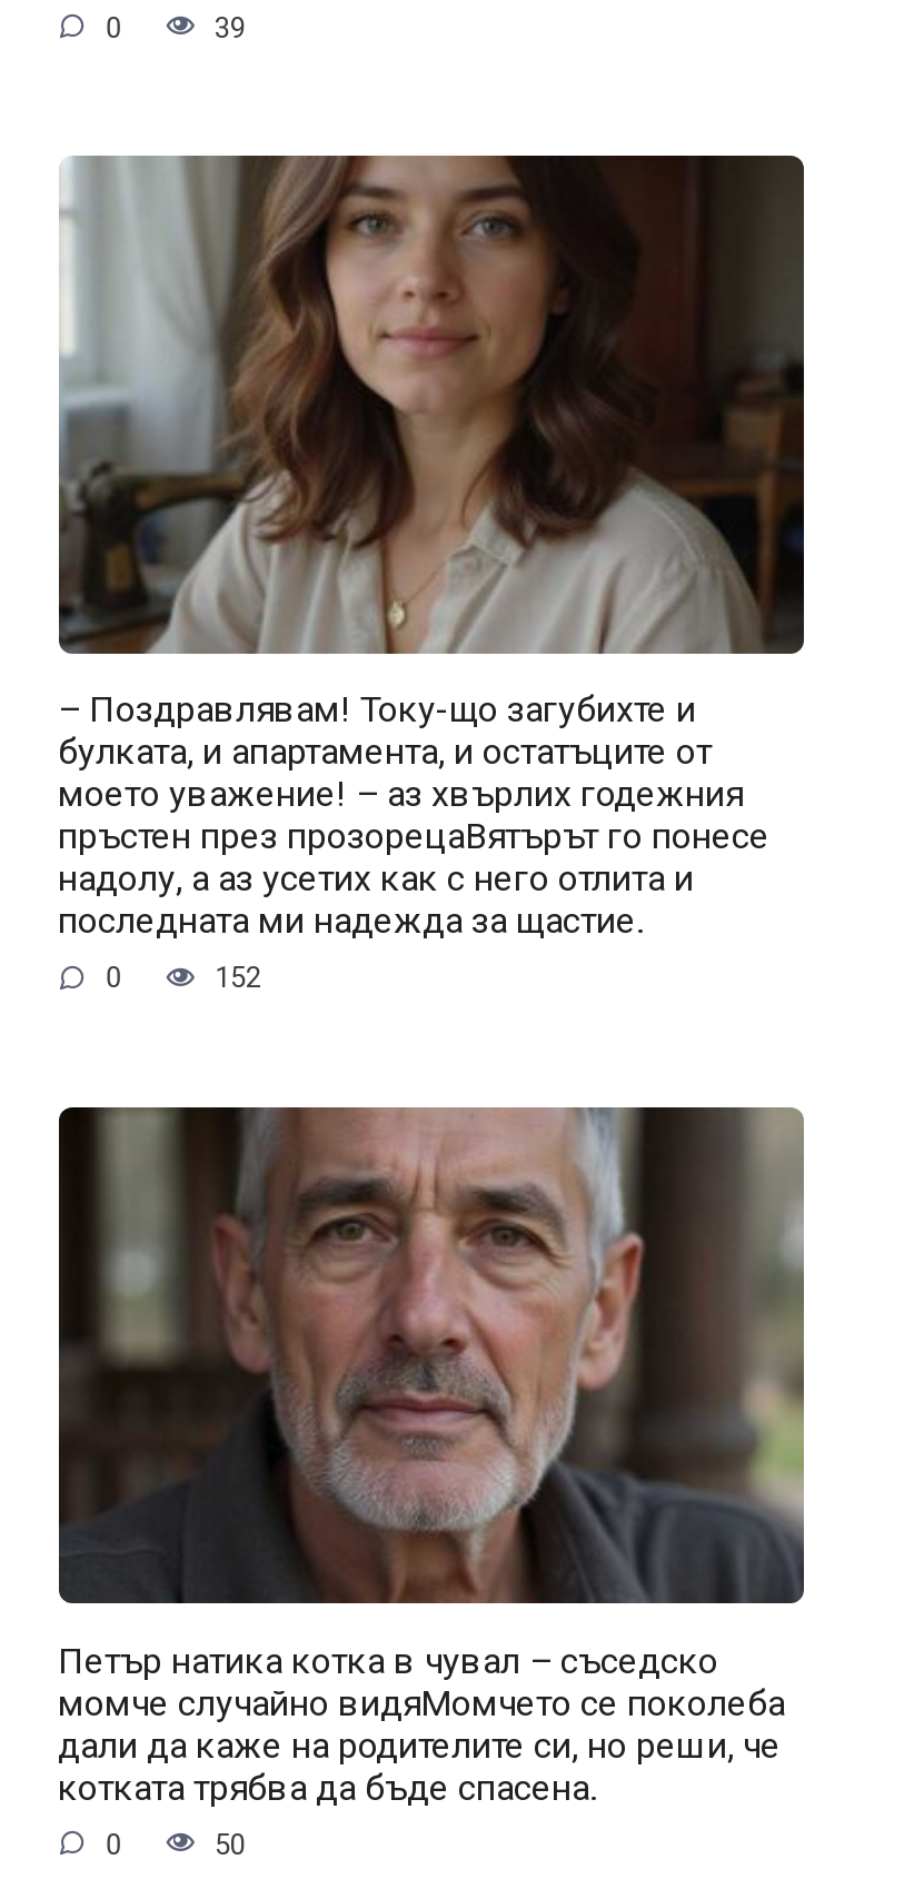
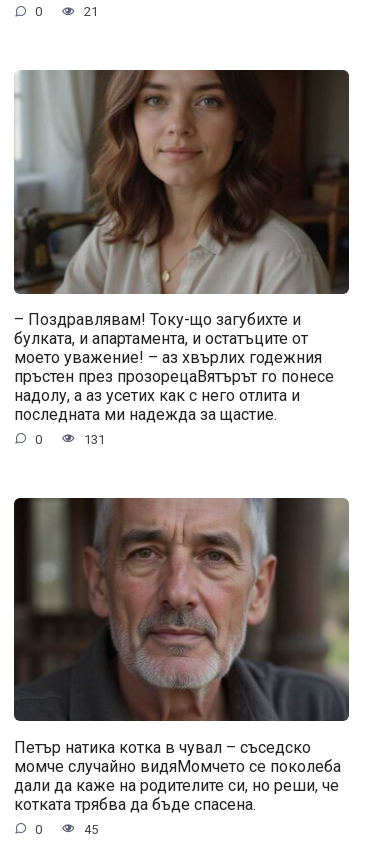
- 39
+ 21

- 152
+ 131

- 50
+ 45
